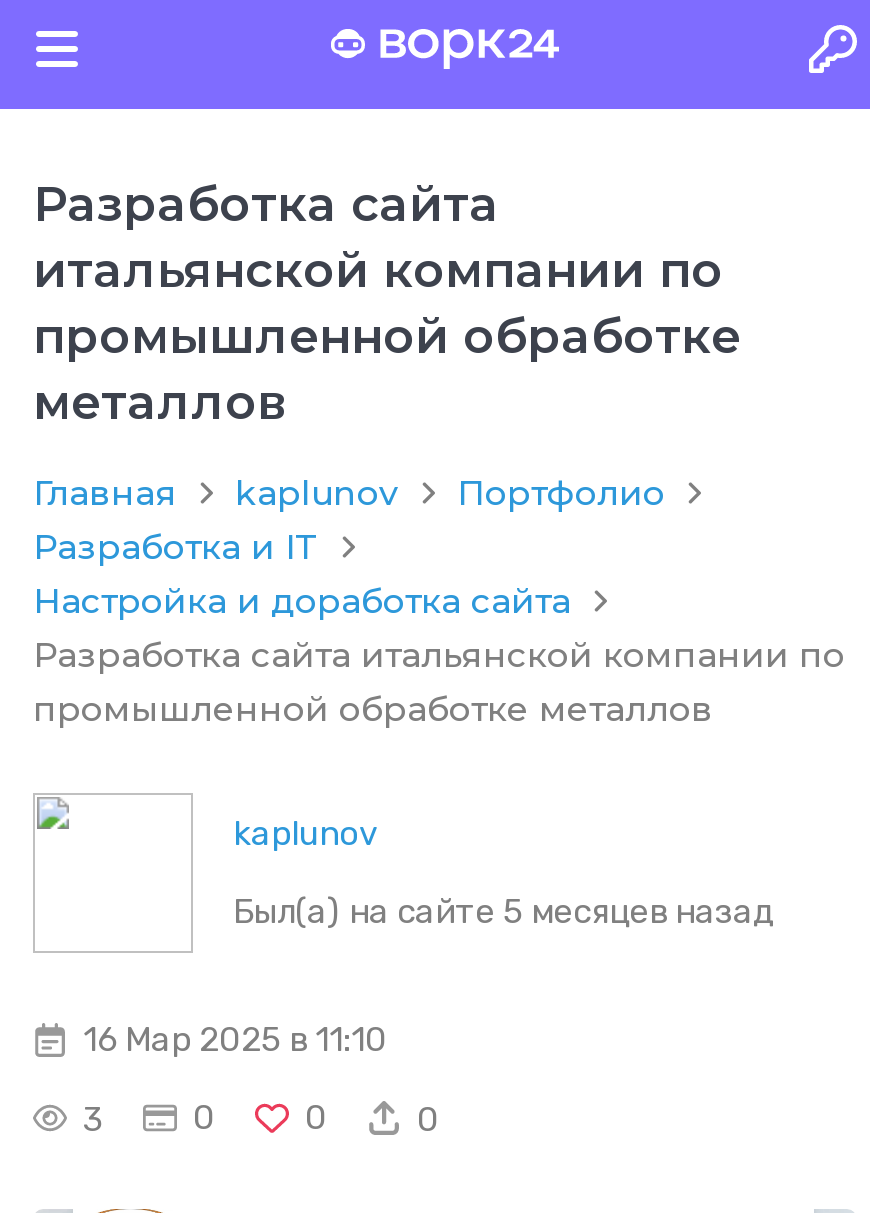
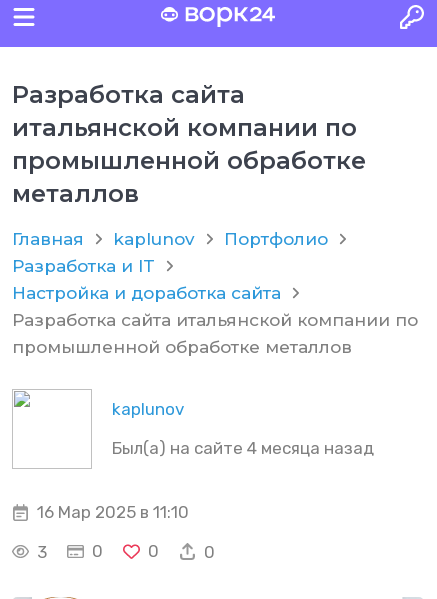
- Был(а) на сайте 5 месяцев назад
+ Был(а) на сайте 4 месяца назад
